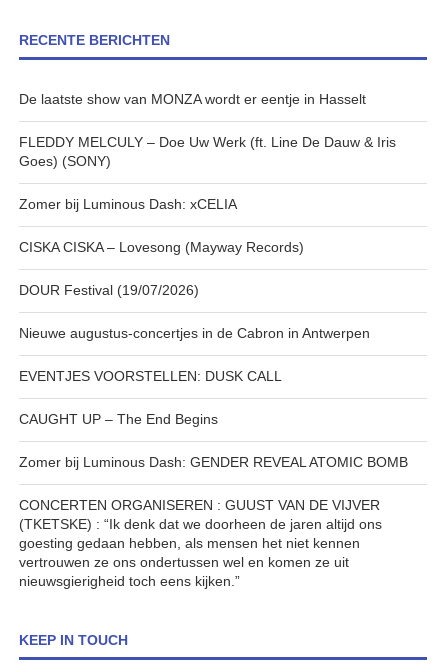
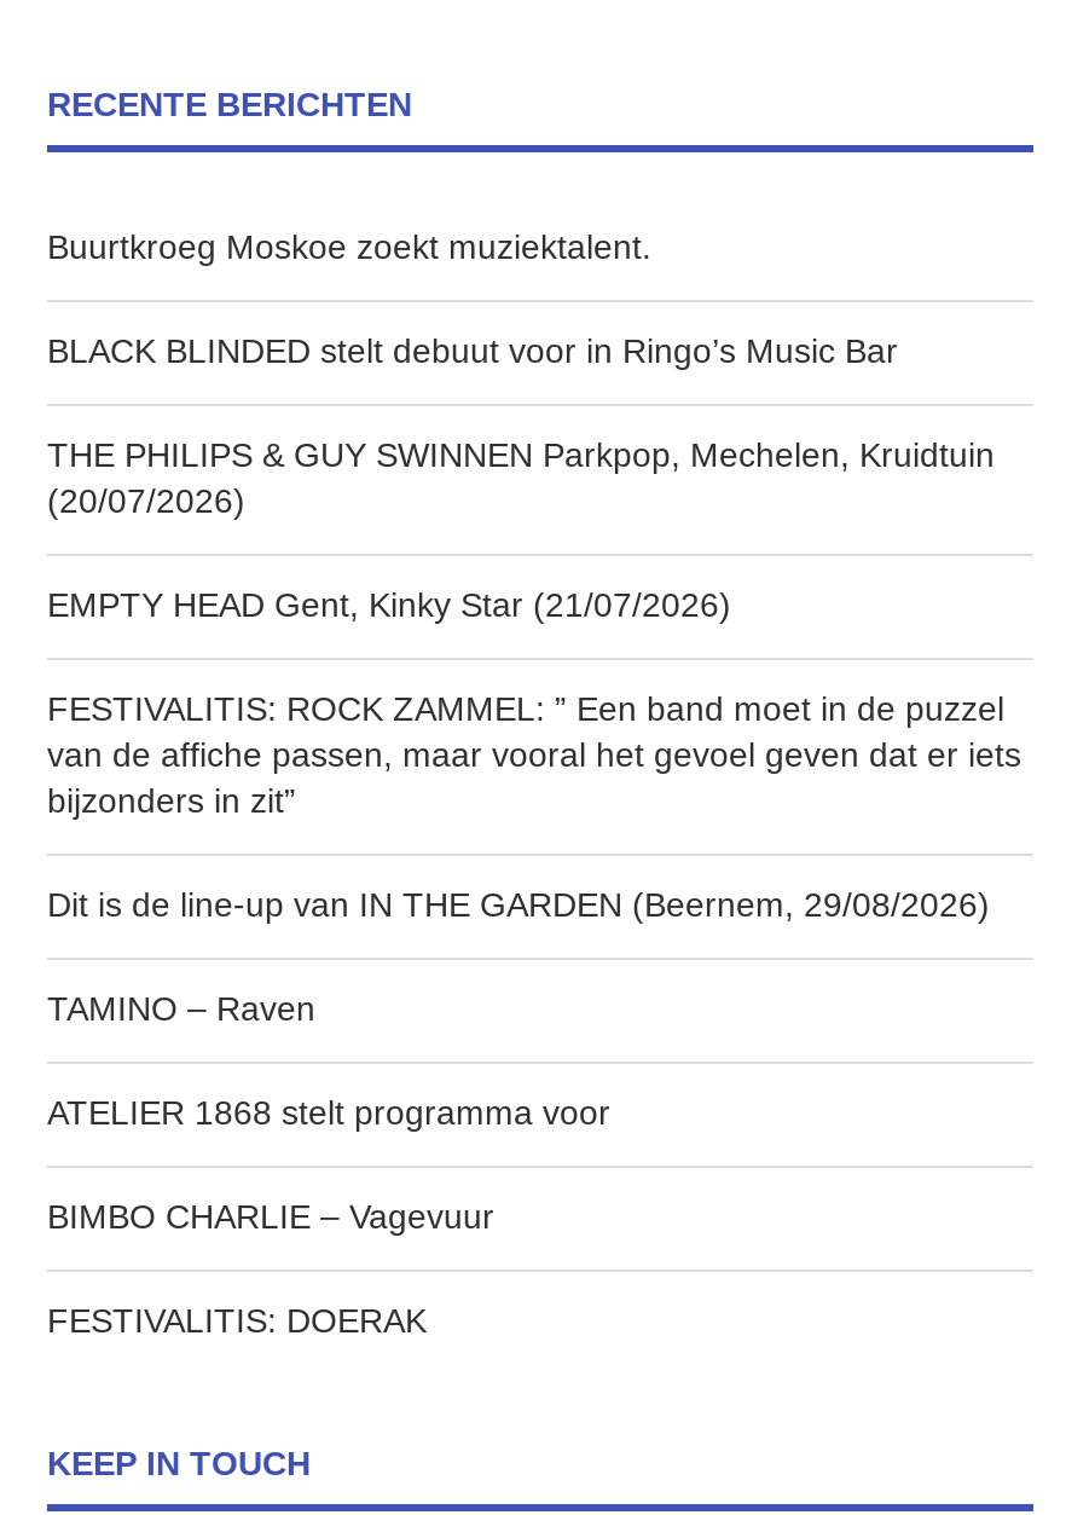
- De laatste show van MONZA wordt er eentje in Hasselt
+ Buurtkroeg Moskoe zoekt muziektalent.

- FLEDDY MELCULY – Doe Uw Werk (ft. Line De Dauw & Iris
- Goes) (SONY)
+ BLACK BLINDED stelt debuut voor in Ringo’s Music Bar

- Zomer bij Luminous Dash: xCELIA
+ THE PHILIPS & GUY SWINNEN Parkpop, Mechelen, Kruidtuin
+ (20/07/2026)

- CISKA CISKA – Lovesong (Mayway Records)
+ EMPTY HEAD Gent, Kinky Star (21/07/2026)

- DOUR Festival (19/07/2026)
+ FESTIVALITIS: ROCK ZAMMEL: ” Een band moet in de puzzel
+ van de affiche passen, maar vooral het gevoel geven dat er iets
+ bijzonders in zit”

- Nieuwe augustus-concertjes in de Cabron in Antwerpen
+ Dit is de line-up van IN THE GARDEN (Beernem, 29/08/2026)

- EVENTJES VOORSTELLEN: DUSK CALL
+ TAMINO – Raven

- CAUGHT UP – The End Begins
+ ATELIER 1868 stelt programma voor

- Zomer bij Luminous Dash: GENDER REVEAL ATOMIC BOMB
+ BIMBO CHARLIE – Vagevuur

- CONCERTEN ORGANISEREN : GUUST VAN DE VIJVER
- (TKETSKE) : “Ik denk dat we doorheen de jaren altijd ons
- goesting gedaan hebben, als mensen het niet kennen
- vertrouwen ze ons ondertussen wel en komen ze uit
- nieuwsgierigheid toch eens kijken.”
+ FESTIVALITIS: DOERAK
